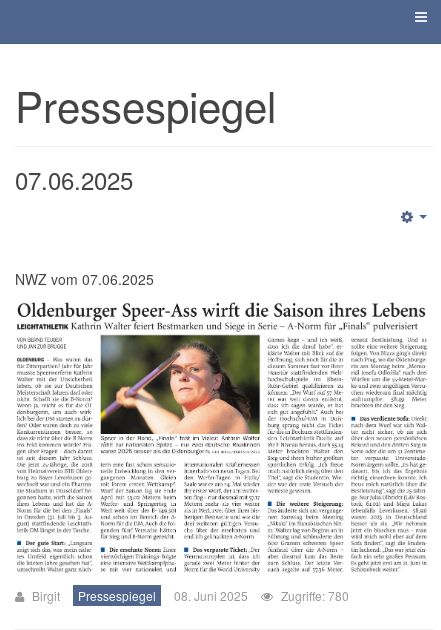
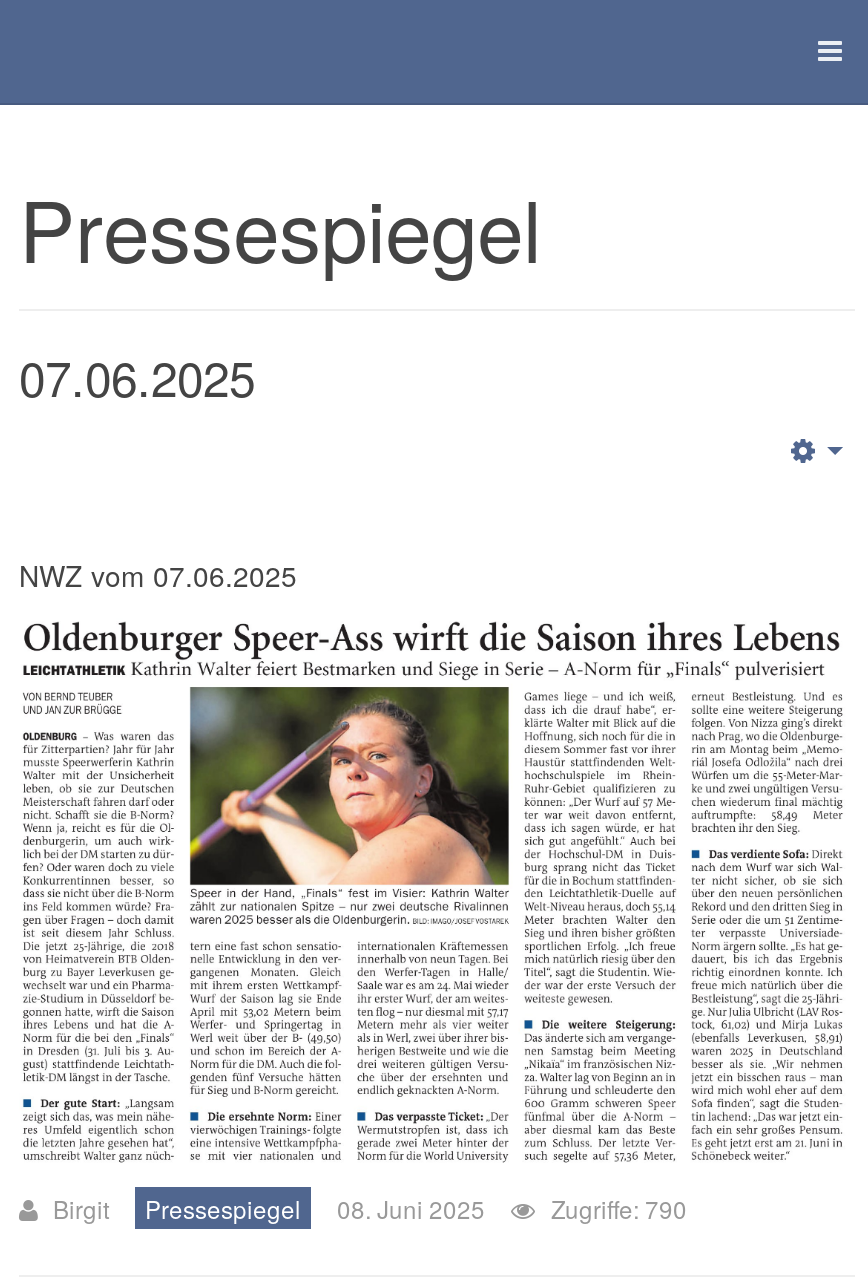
- Birgit Pressespiegel 08. Juni 2025 Zugriffe: 780
+ Birgit Pressespiegel 08. Juni 2025 Zugriffe: 790
